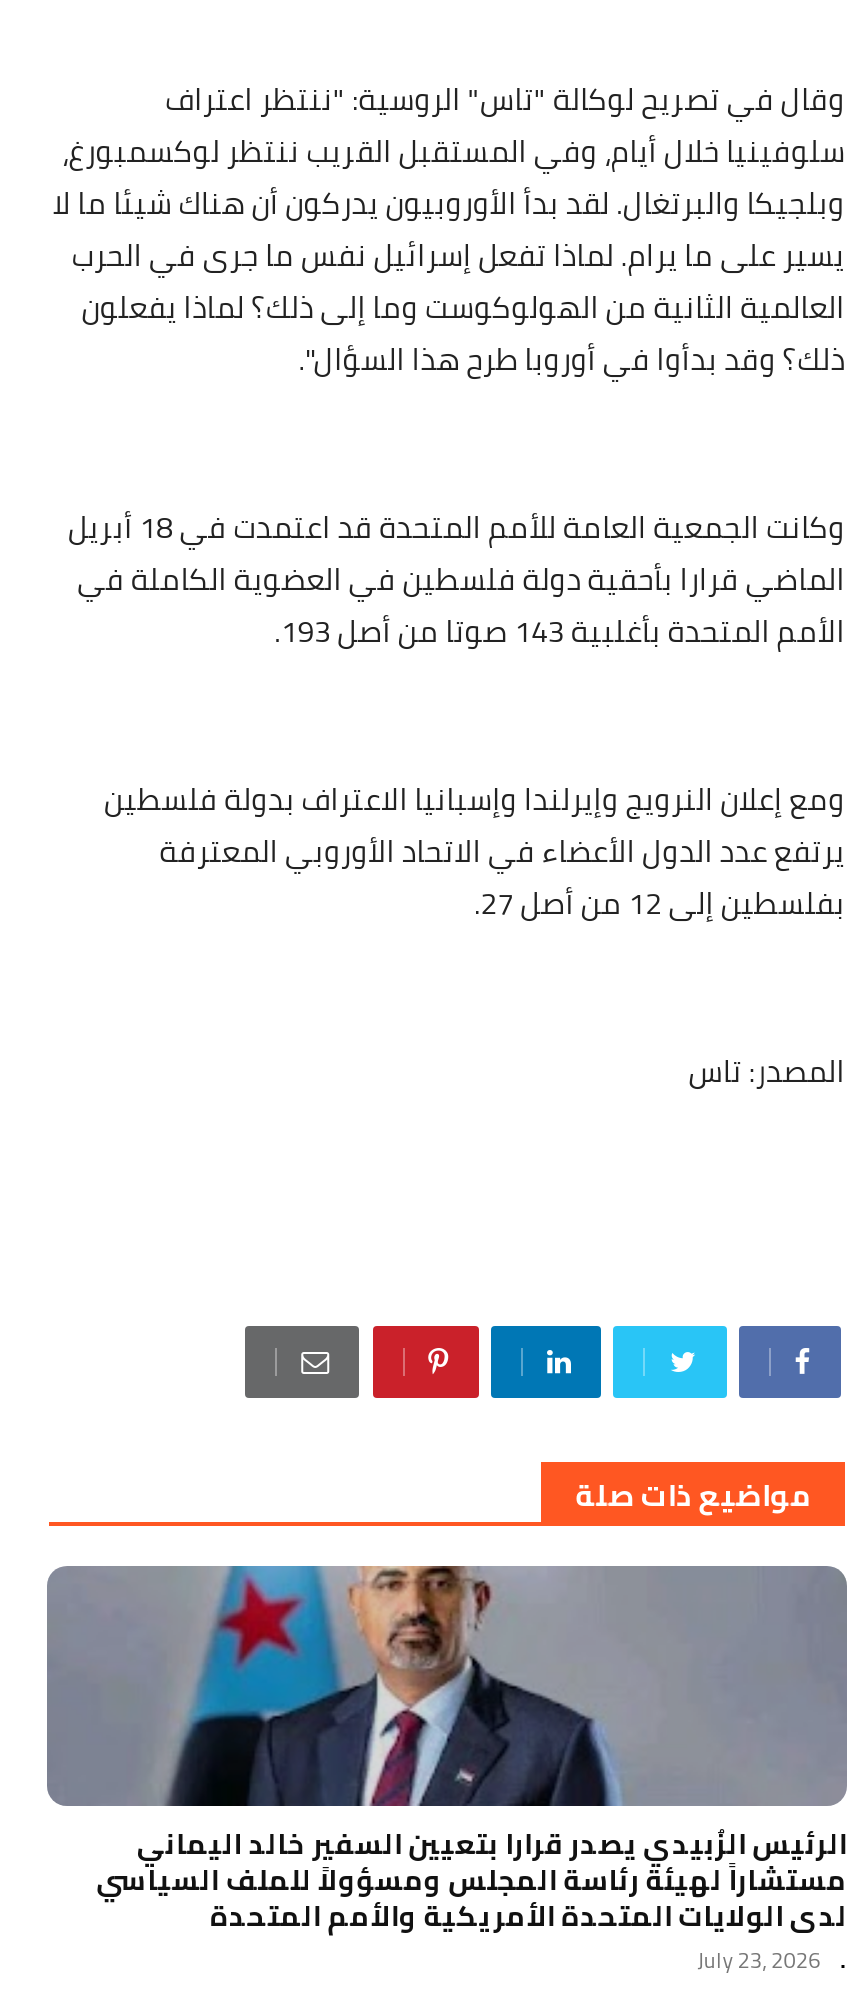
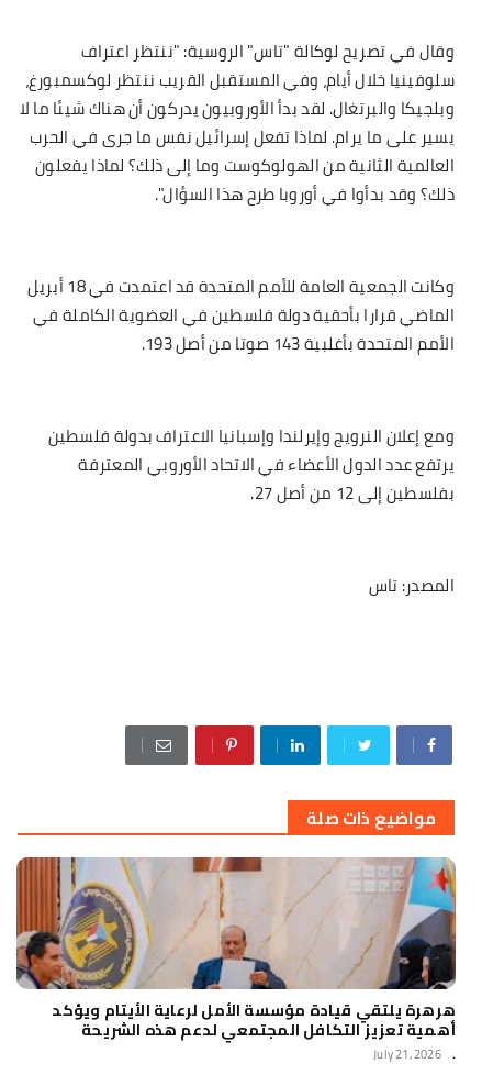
- [image]
- الرئيس الزُبيدي يصدر قرارا بتعيين السفير خالد اليماني
- مستشاراً لهيئة رئاسة المجلس ومسؤولاً للملف السياسي
- لدى الولايات المتحدة الأمريكية والأمم المتحدة
+ [image]
+ هرهرة يلتقي قيادة مؤسسة الأمل لرعاية الأيتام ويؤكد
+ أهمية تعزيز التكافل المجتمعي لدعم هذه الشريحة

- July 23, 2026
+ July 21, 2026
